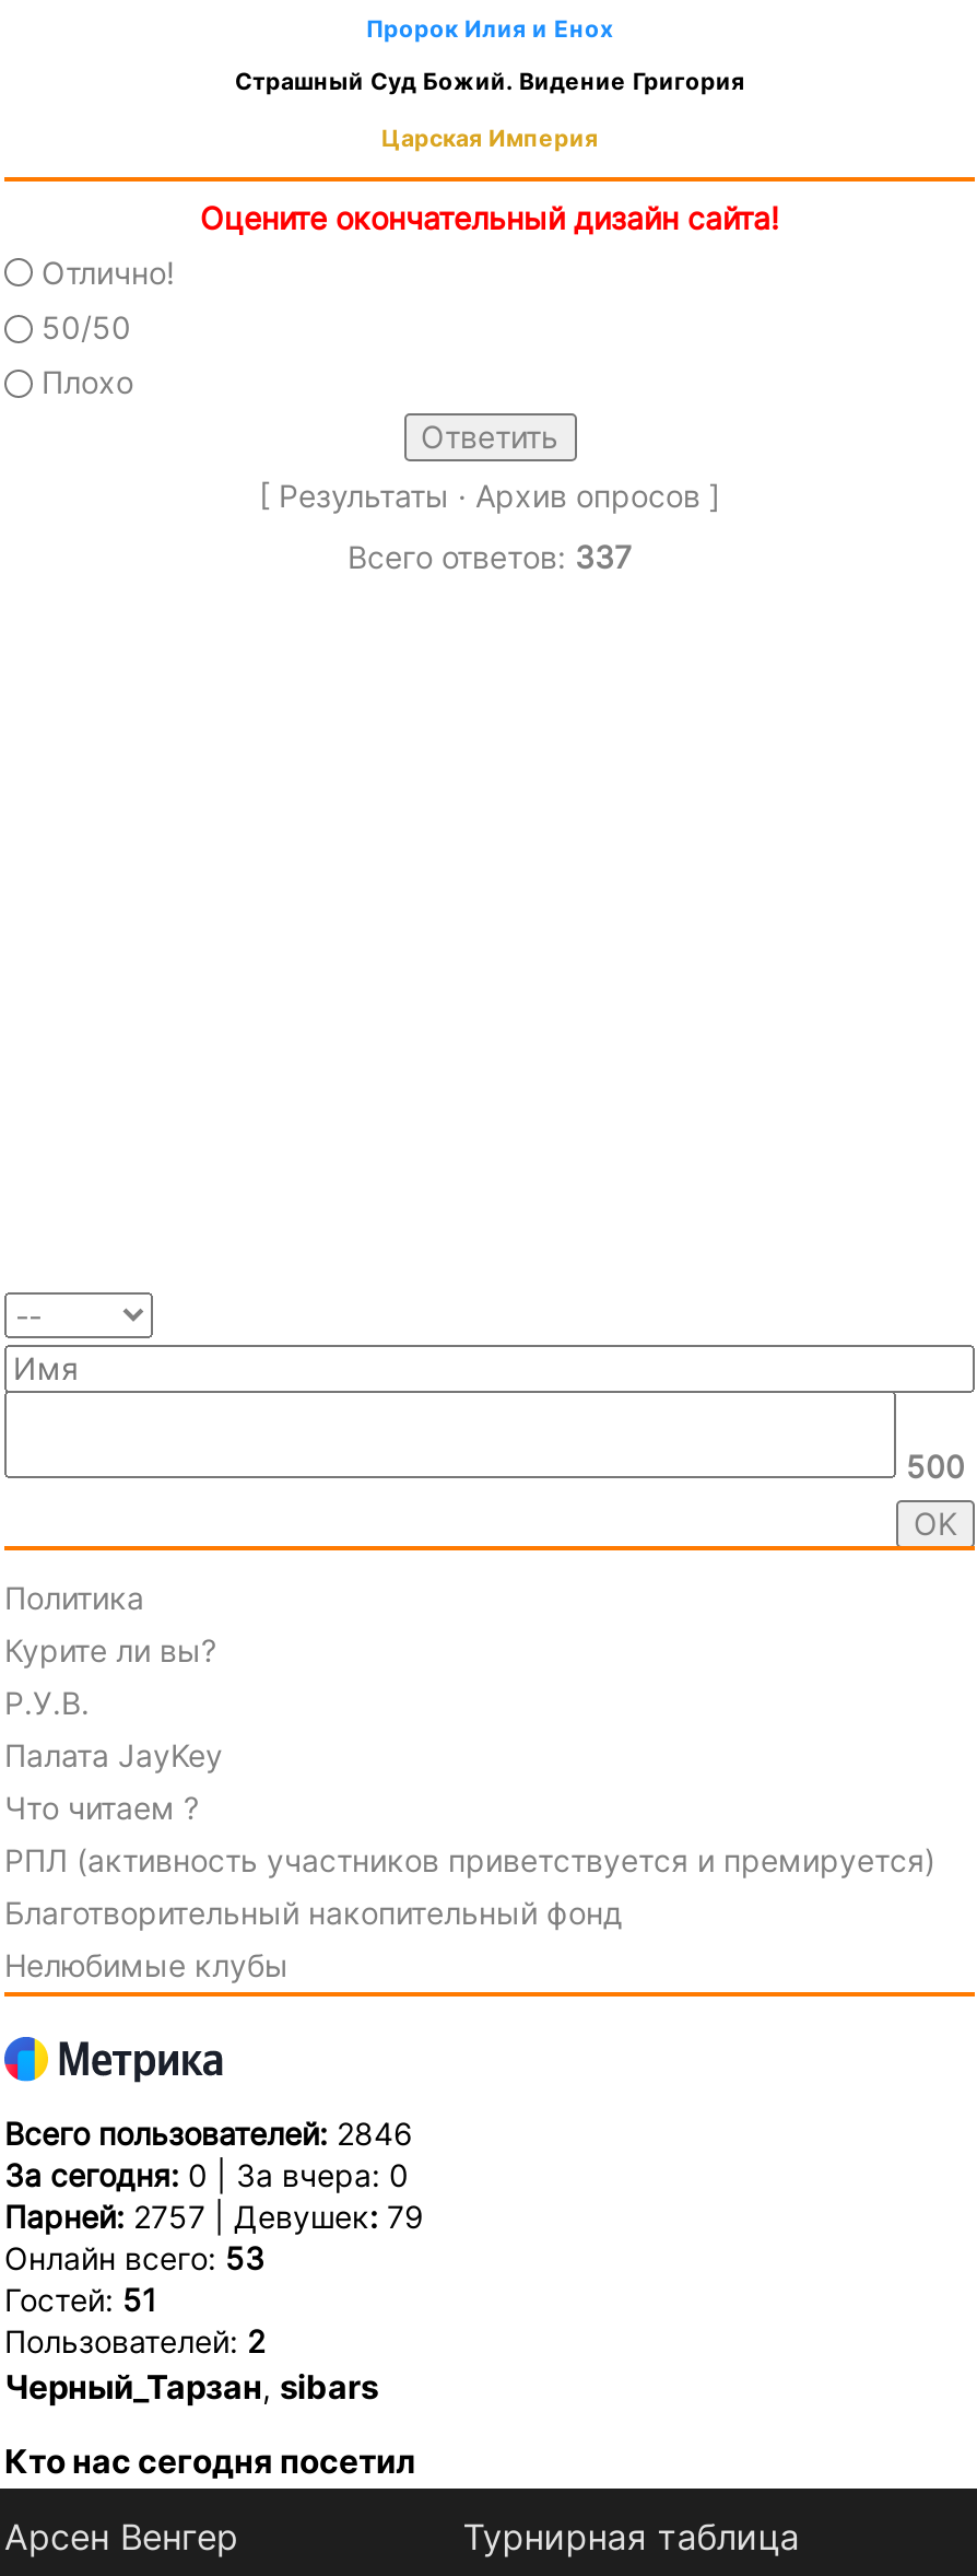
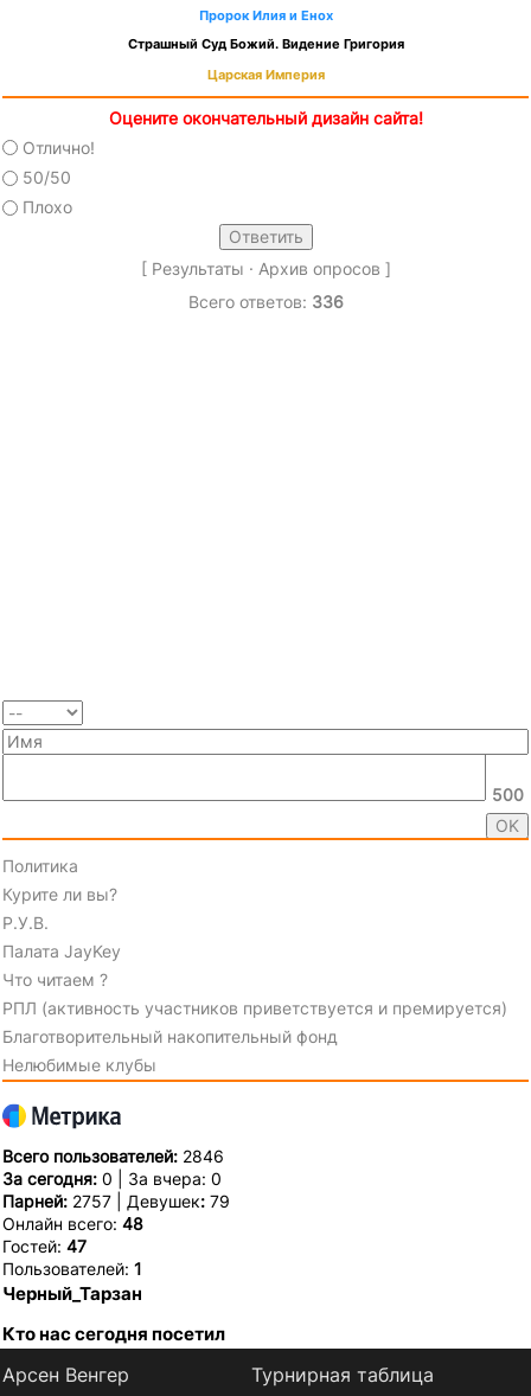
- Всего ответов: 337
+ Всего ответов: 336

- Онлайн всего: 53
- Гостей: 51
- Пользователей: 2
- Черный_Тарзан, sibars
+ Онлайн всего: 48
+ Гостей: 47
+ Пользователей: 1
+ Черный_Тарзан
